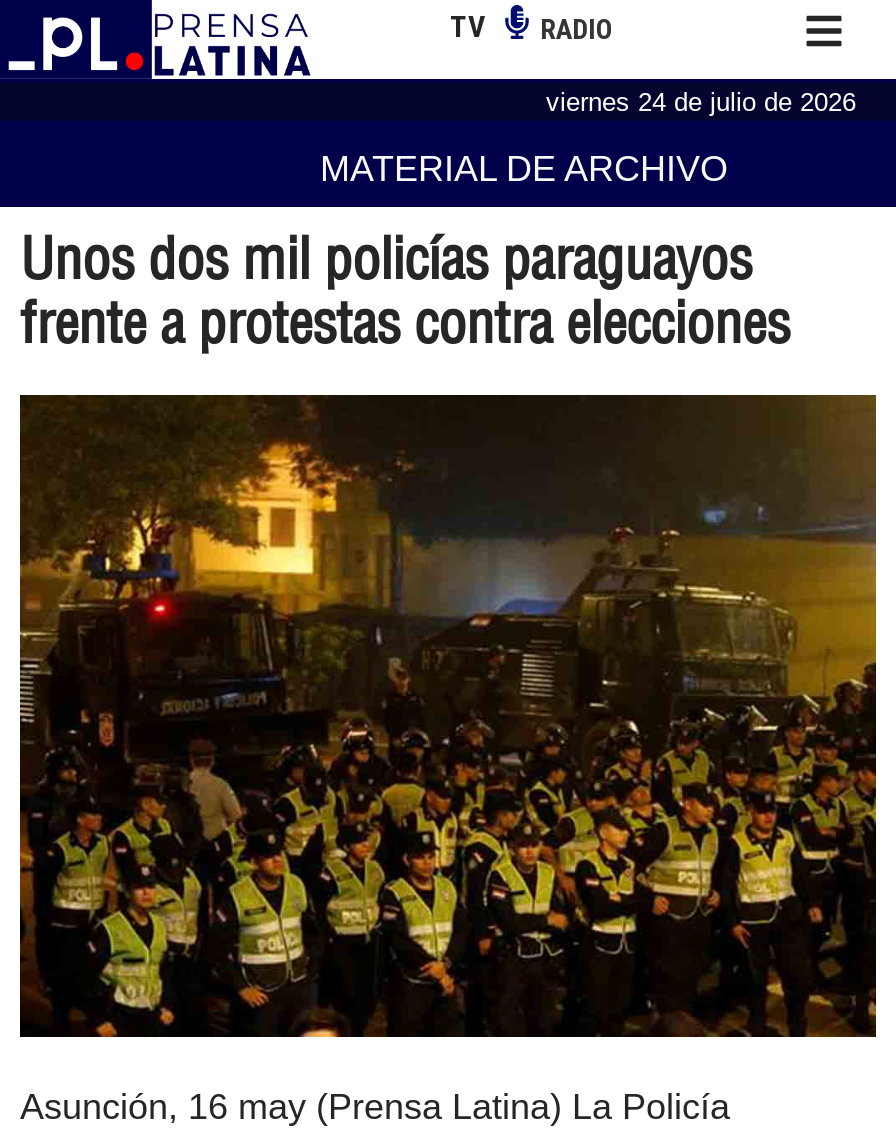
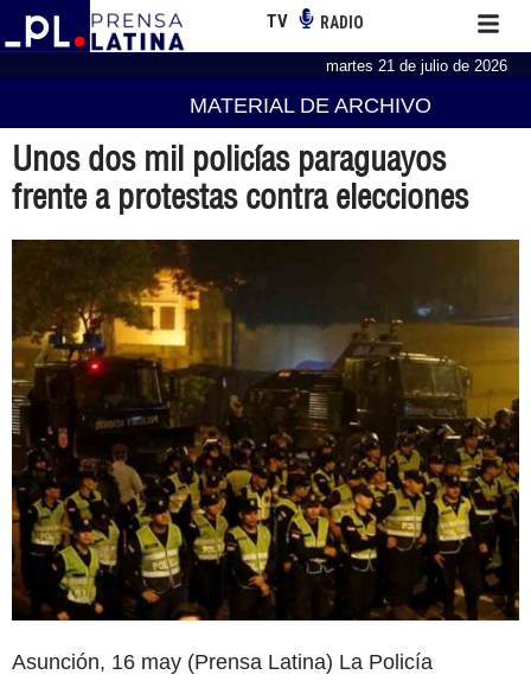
- viernes 24 de julio de 2026
+ martes 21 de julio de 2026
